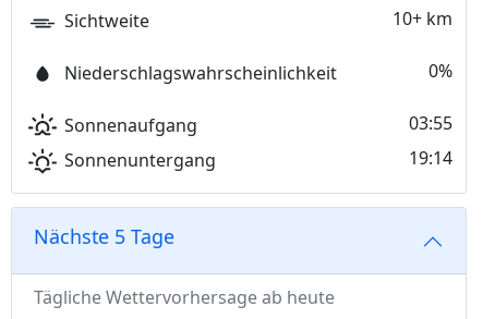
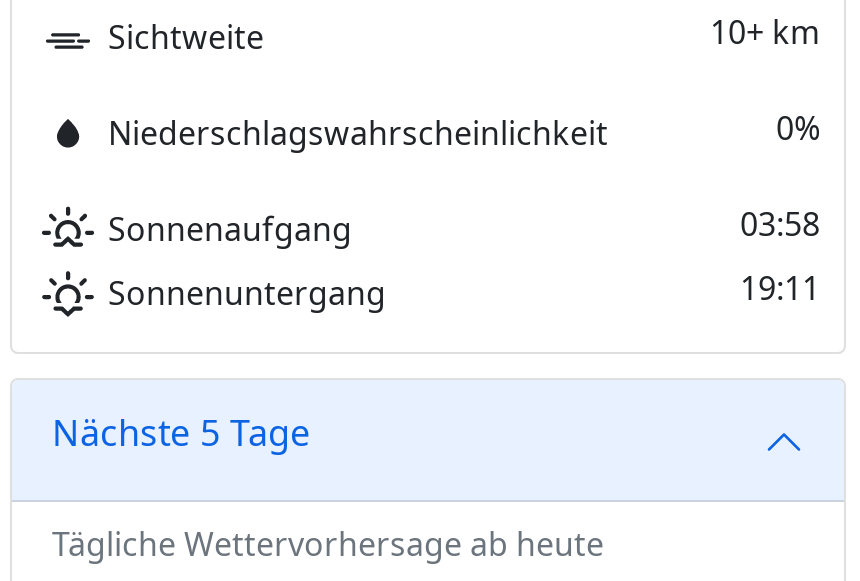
- 03:55
+ 03:58

- 19:14
+ 19:11
